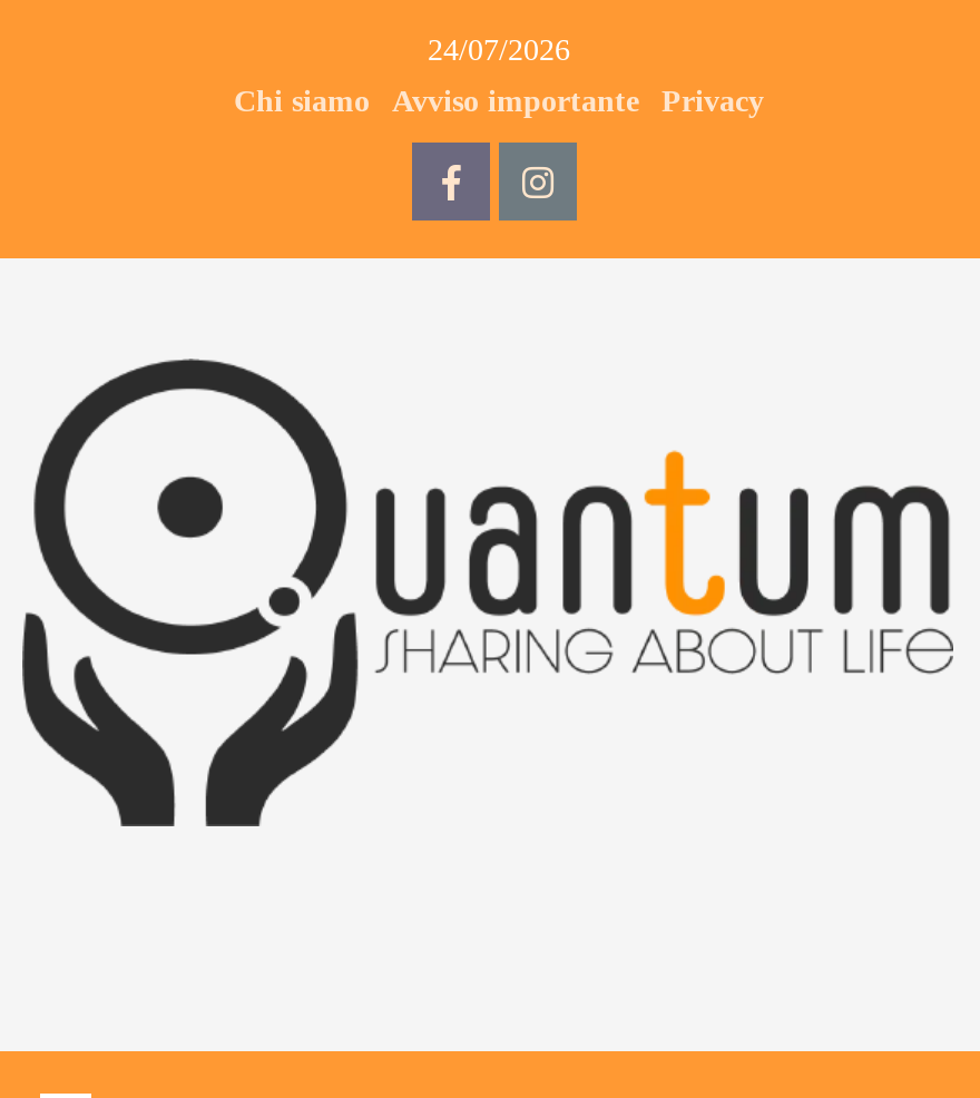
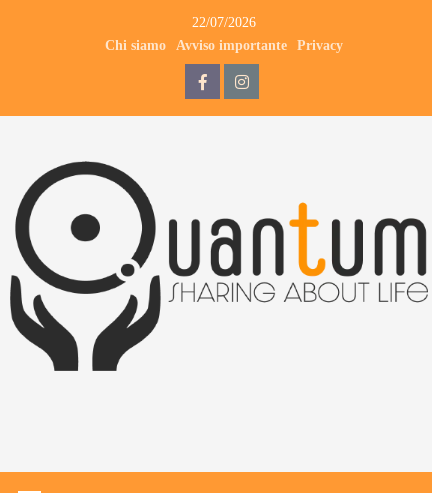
- 24/07/2026
+ 22/07/2026
